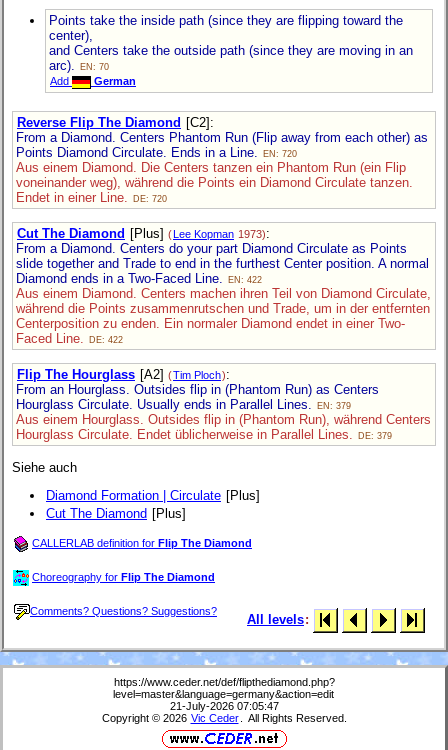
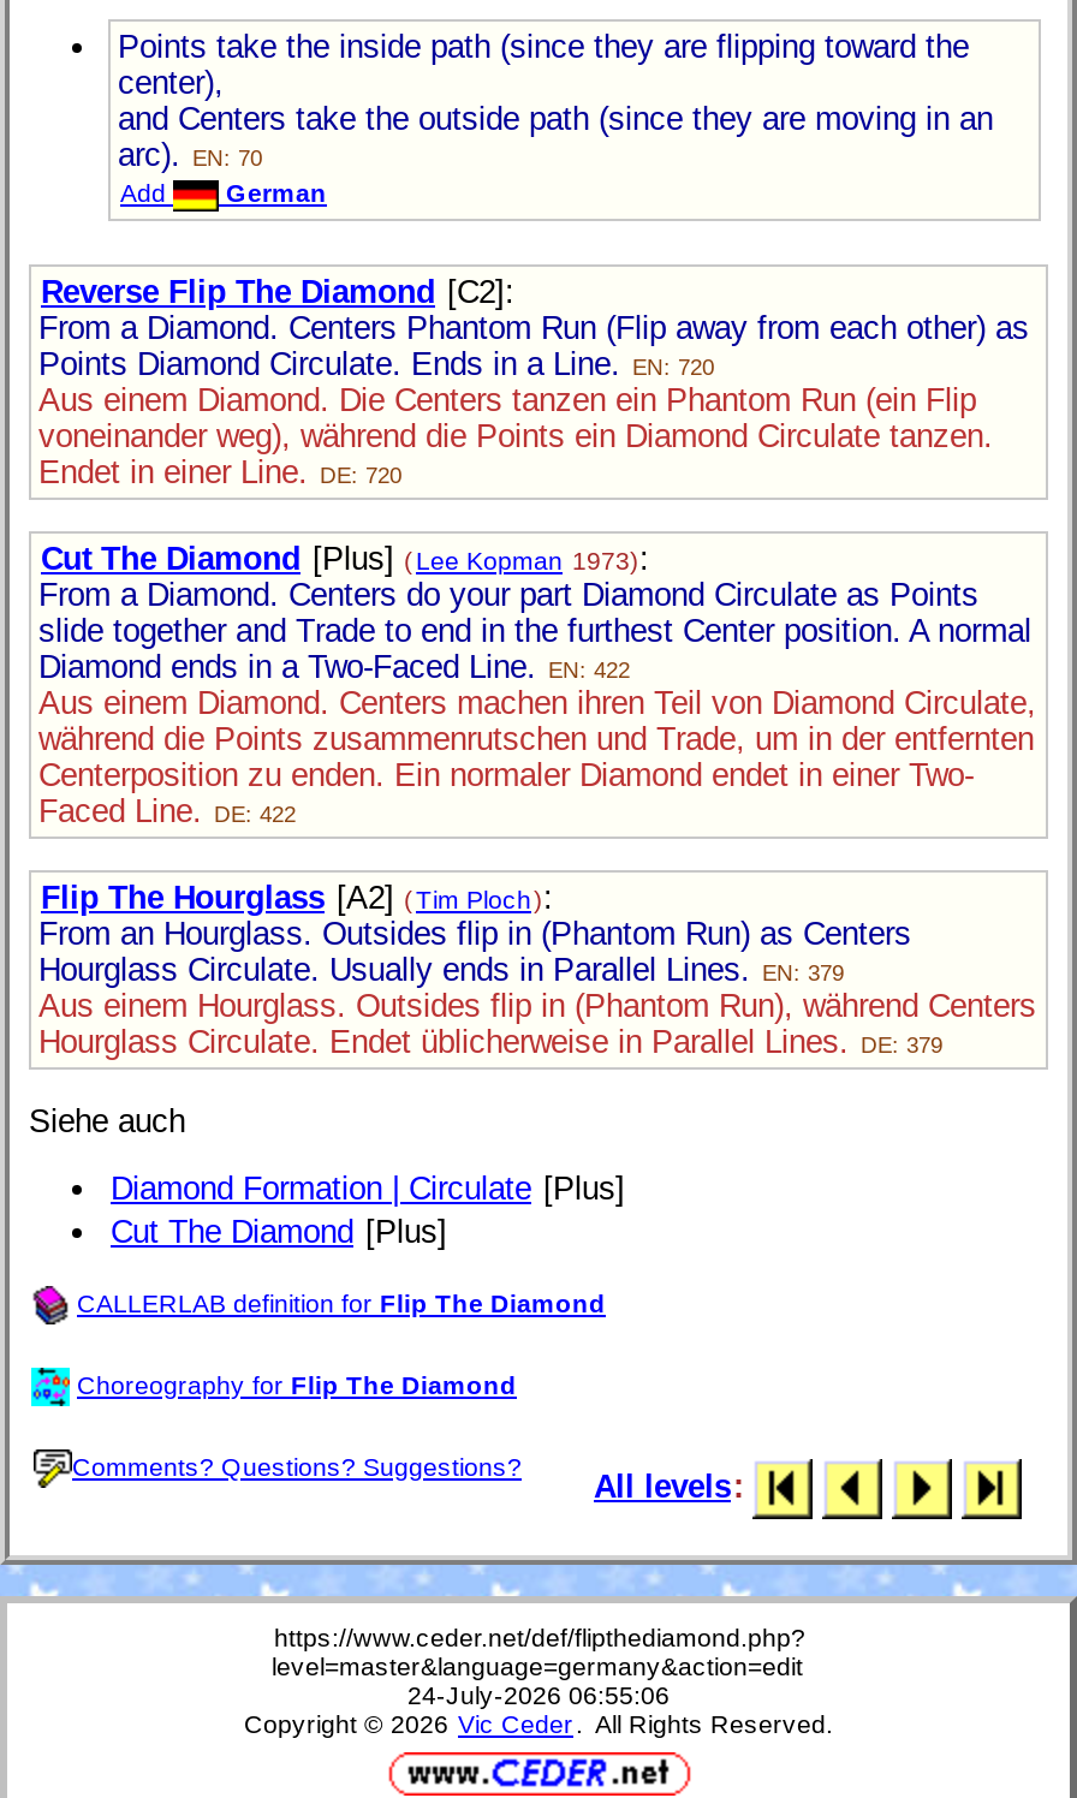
- 21-July-2026 07:05:47
+ 24-July-2026 06:55:06
